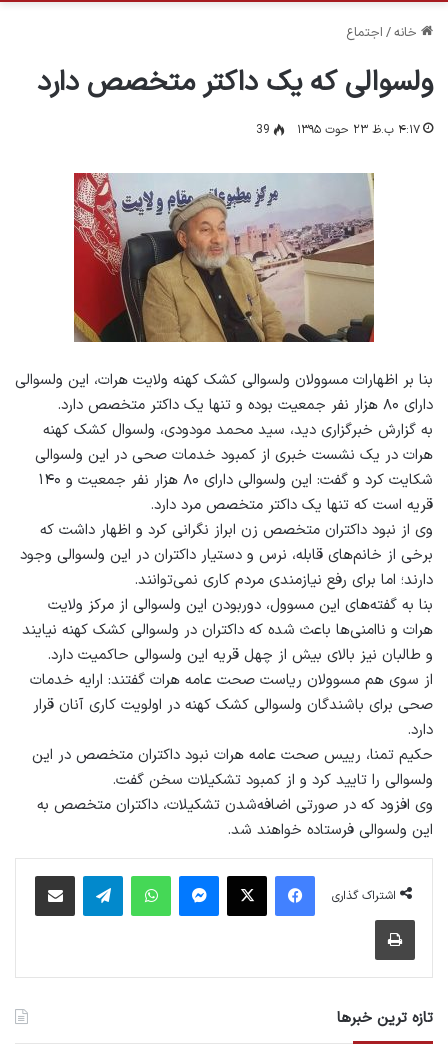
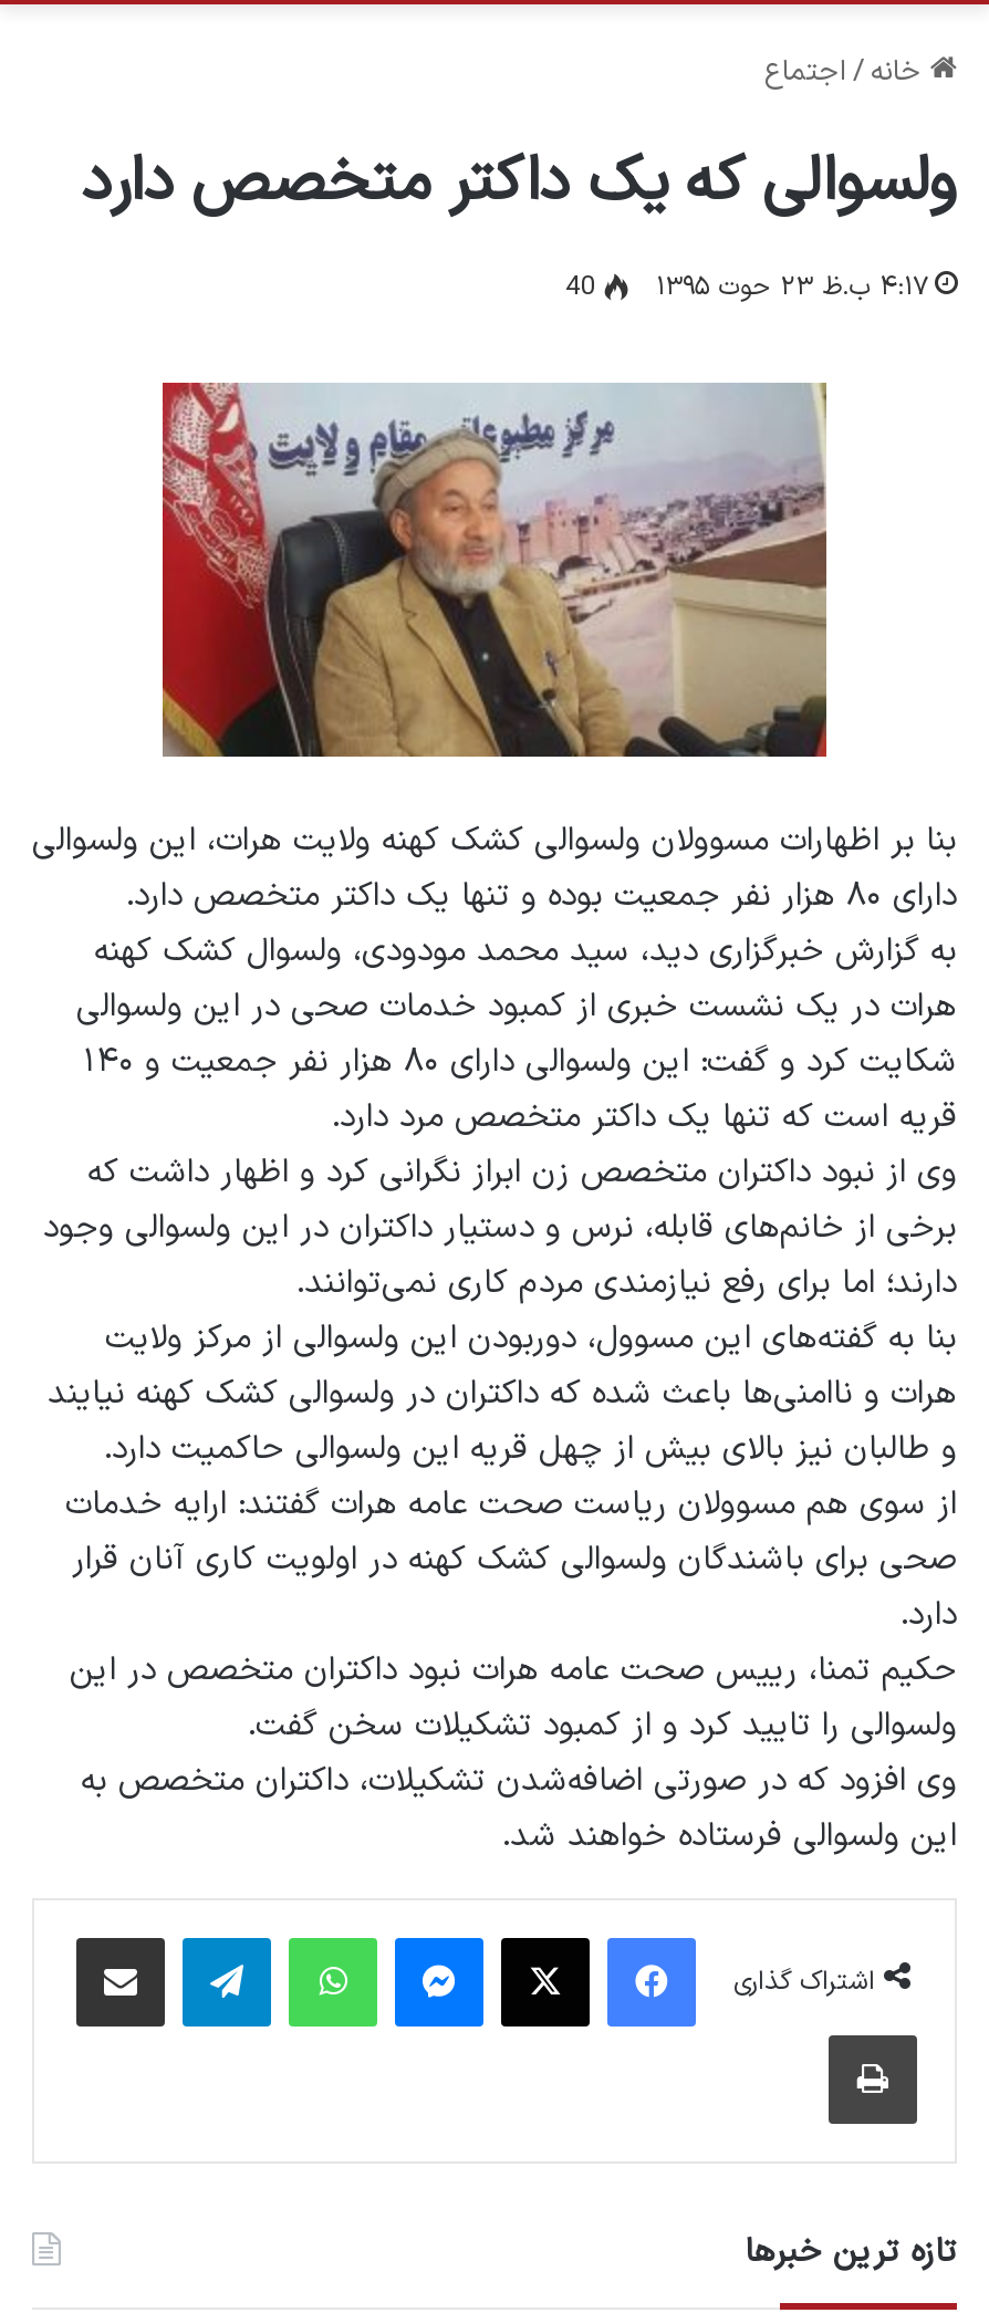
- 39
+ 40
